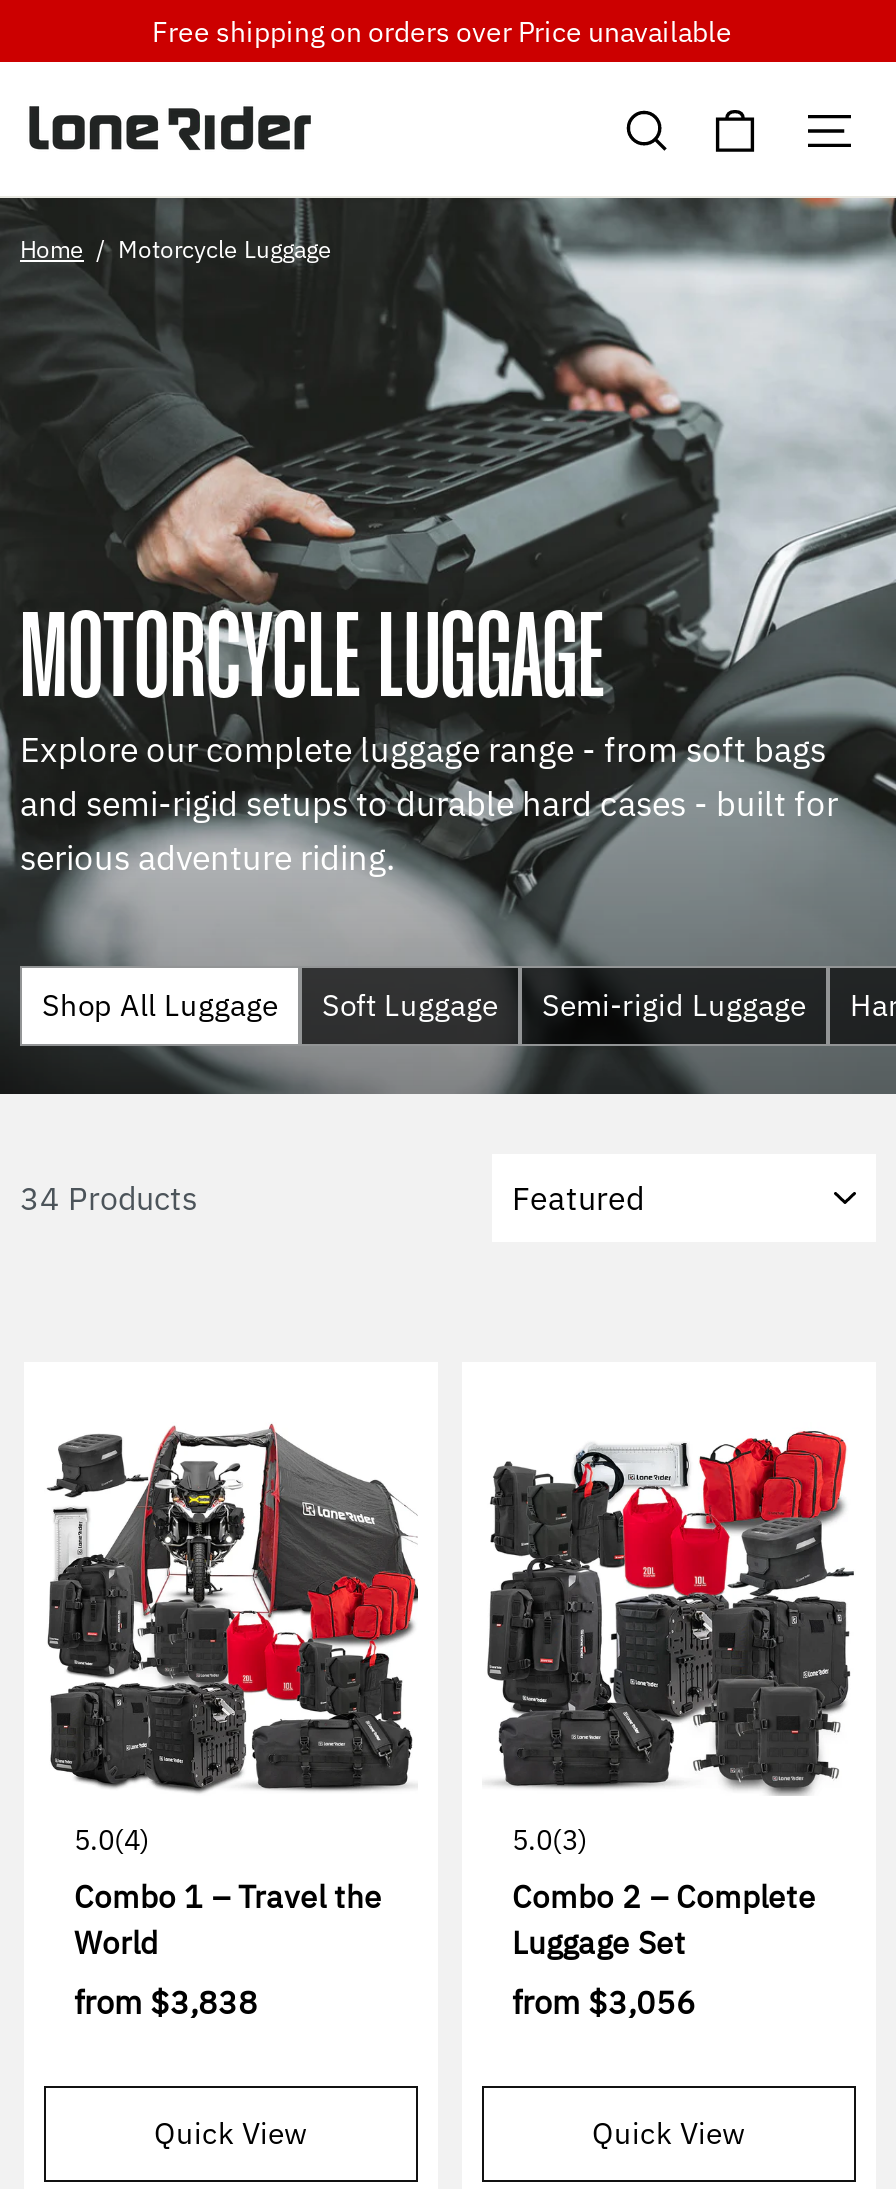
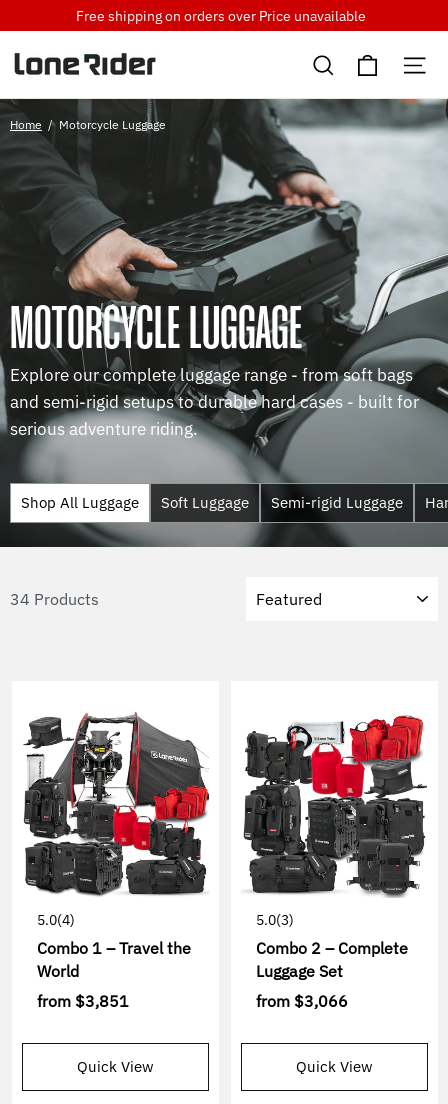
- from $3,838
+ from $3,851

- from $3,056
+ from $3,066
